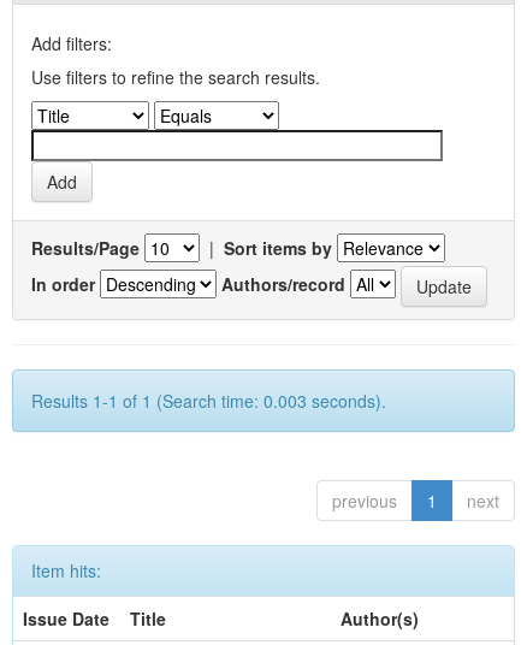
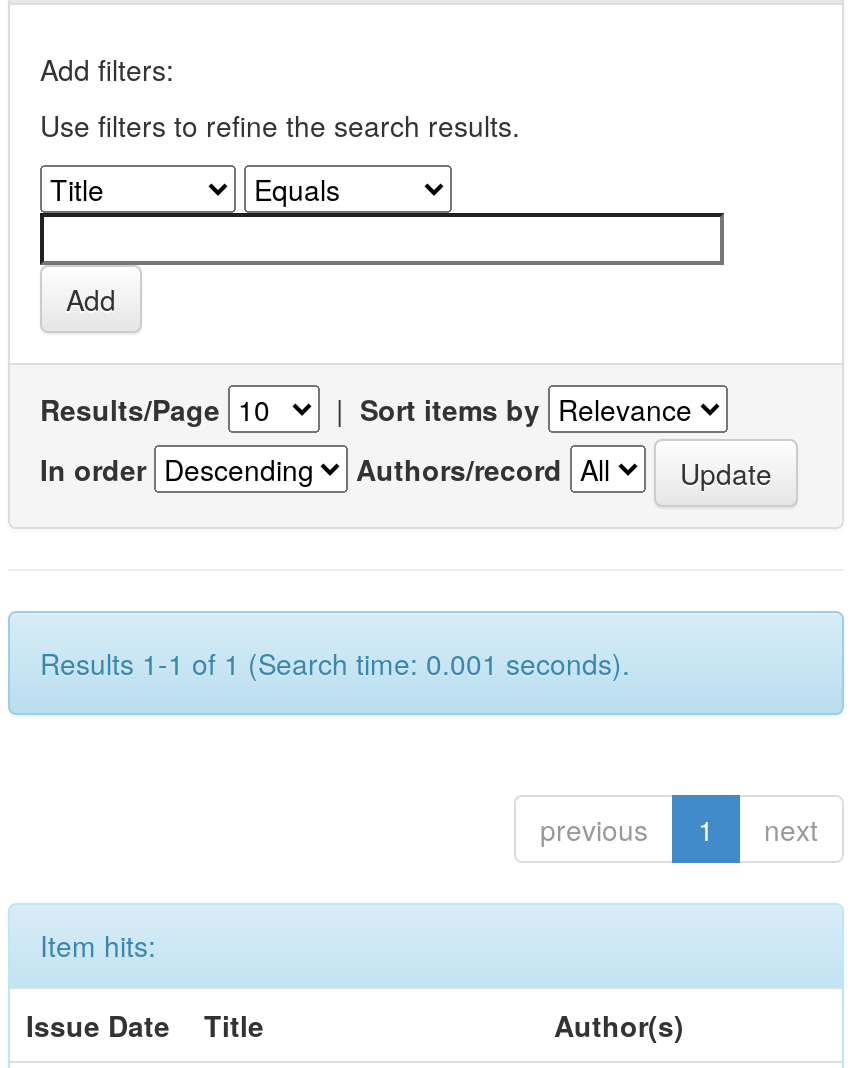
- Results 1-1 of 1 (Search time: 0.003 seconds).
+ Results 1-1 of 1 (Search time: 0.001 seconds).
